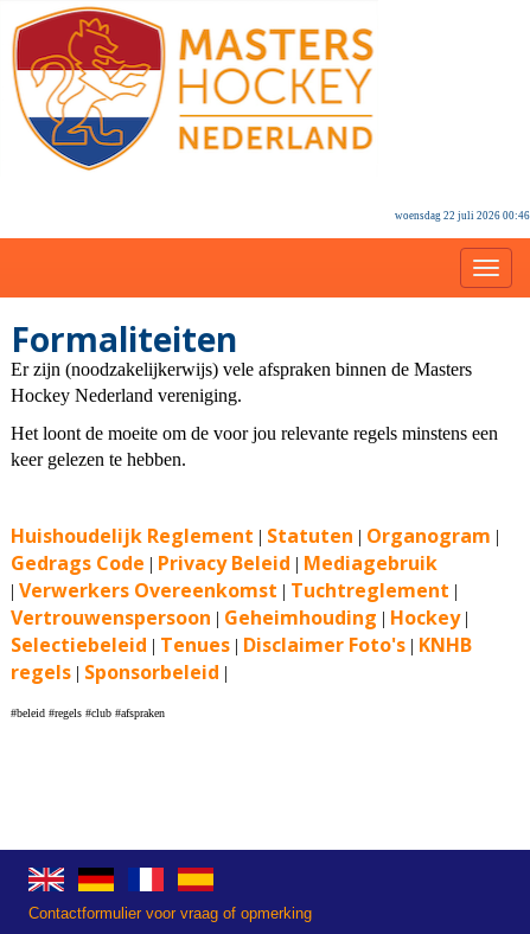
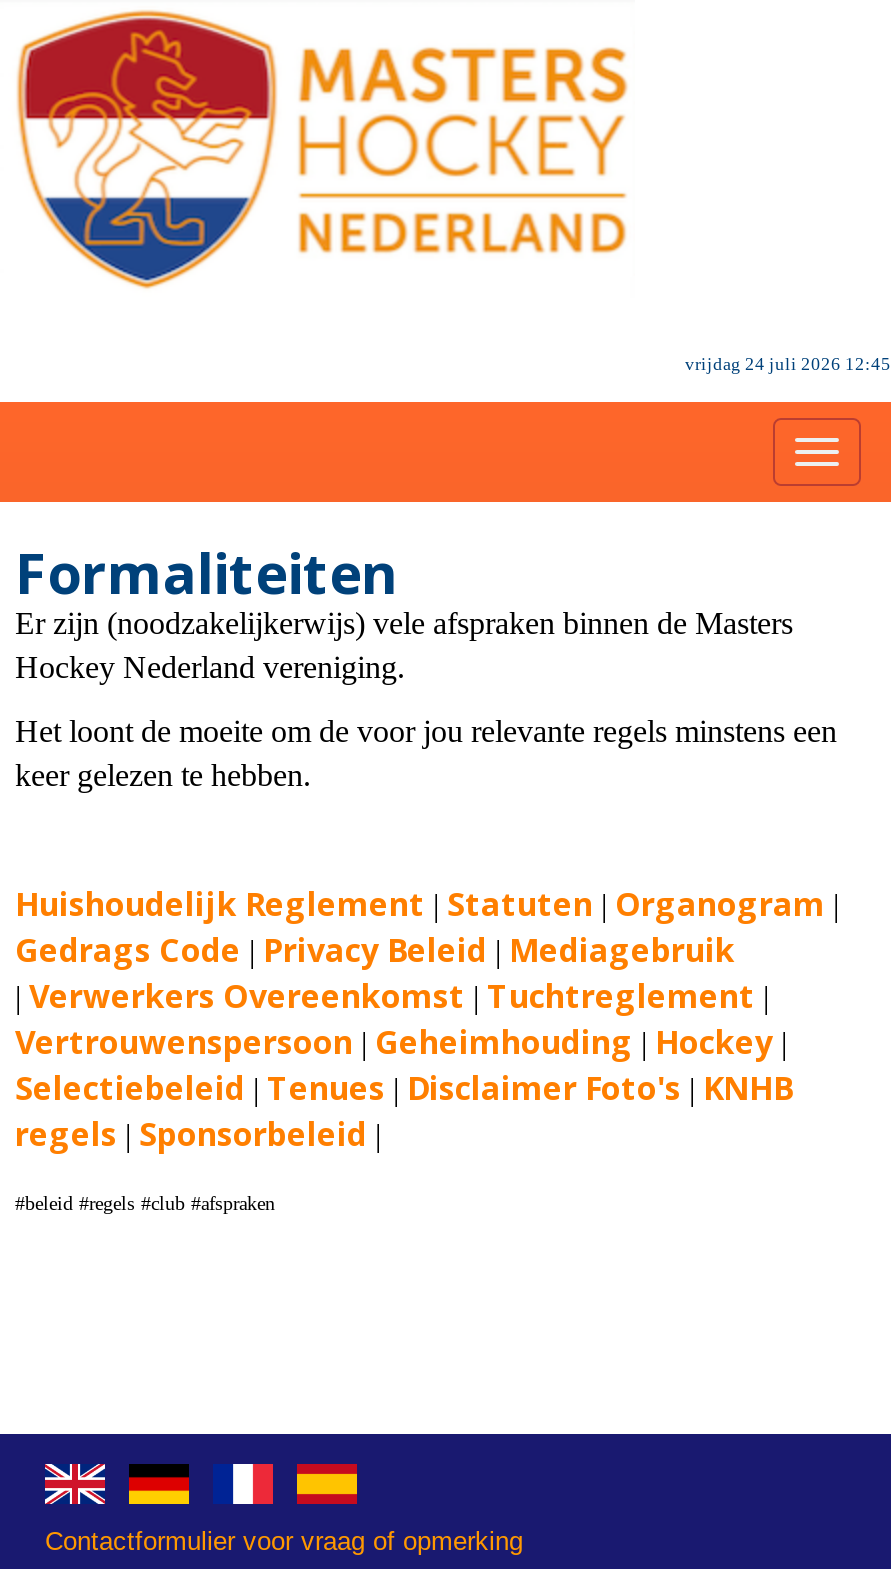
- woensdag 22 juli 2026 00:46
+ vrijdag 24 juli 2026 12:45
